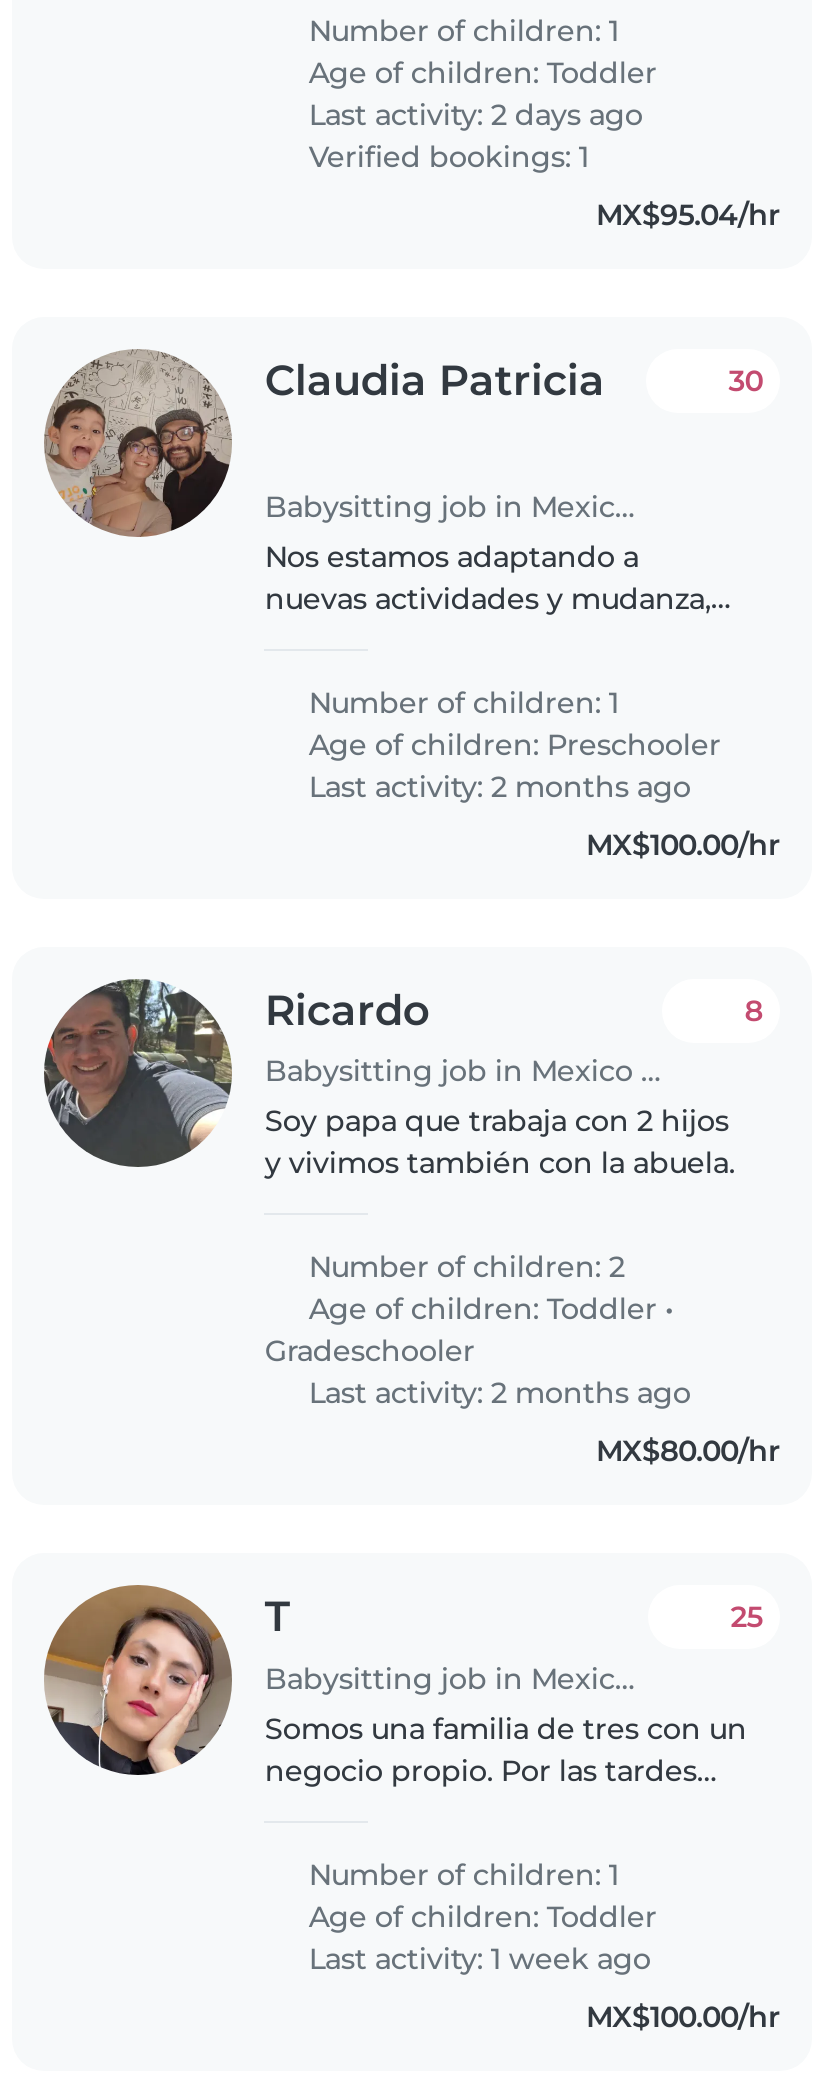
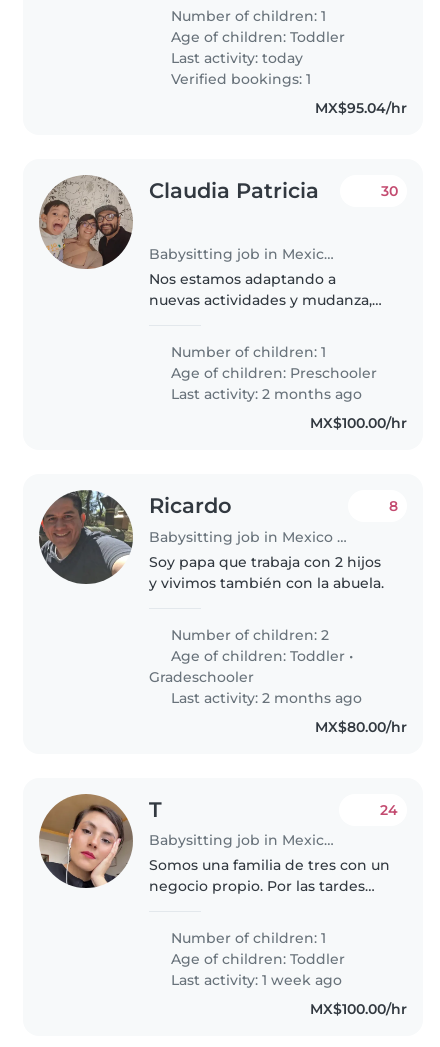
- Last activity: 2 days ago
+ Last activity: today

- 25
+ 24
